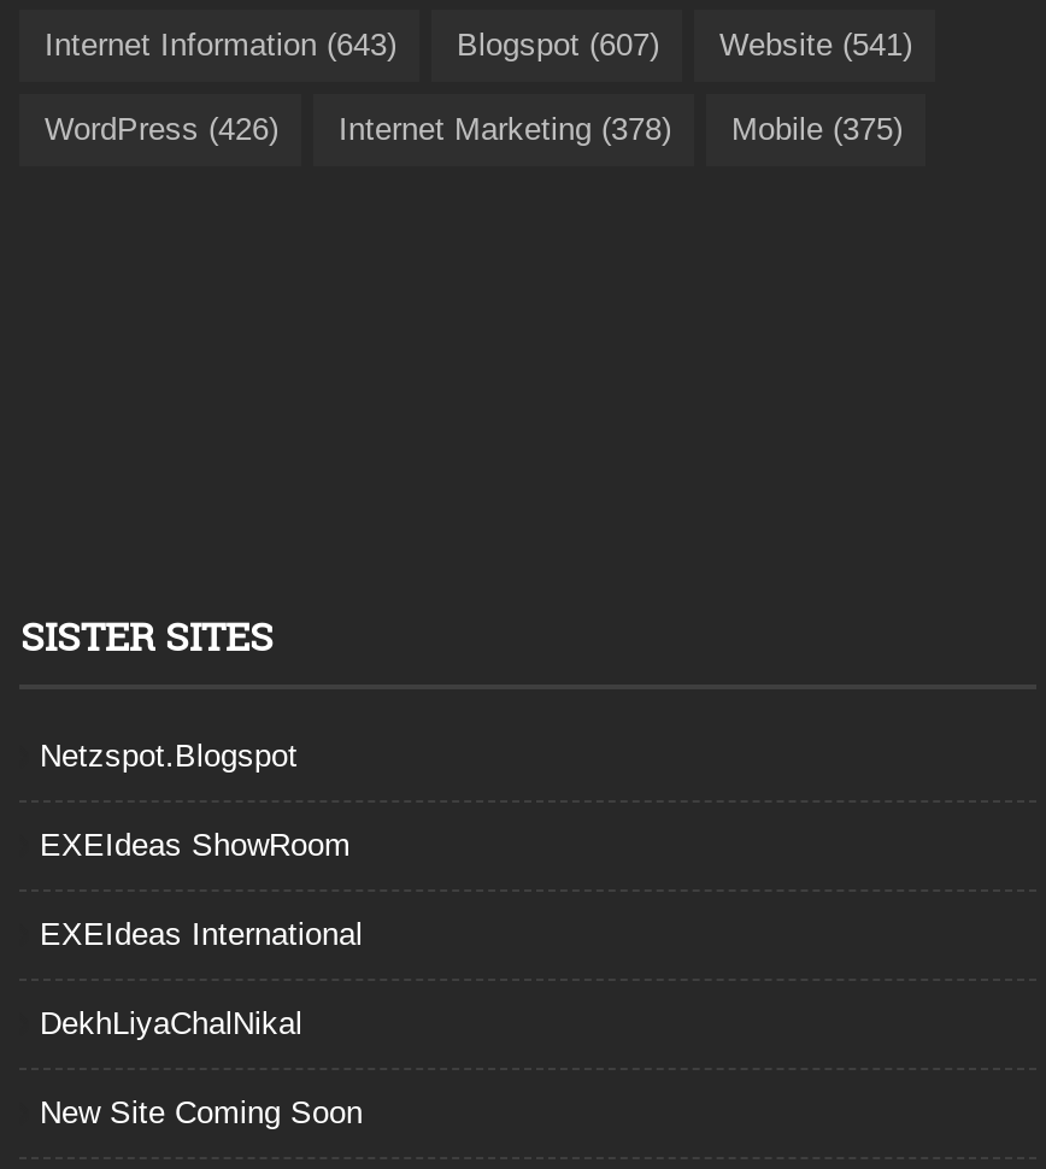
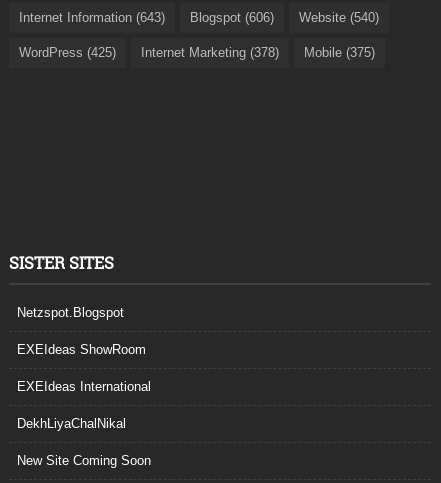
- Blogspot (607)
+ Blogspot (606)

- Website (541)
+ Website (540)

- WordPress (426) Internet Marketing (378) Mobile (375)
+ WordPress (425) Internet Marketing (378) Mobile (375)
